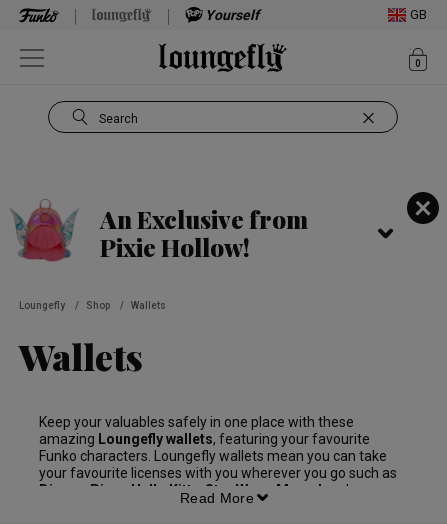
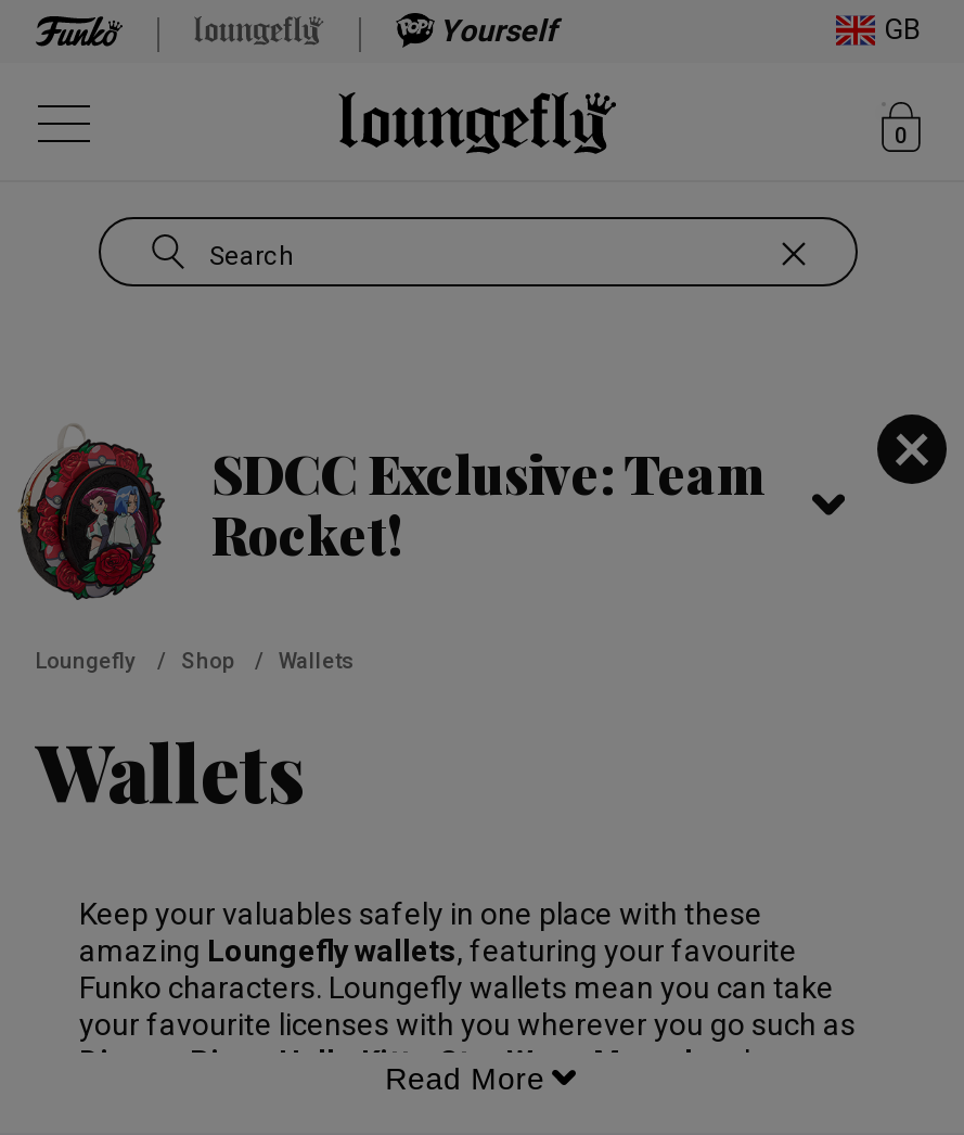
- [image]
- An Exclusive from
- Pixie Hollow!
+ [image]
+ SDCC Exclusive: Team
+ Rocket!
